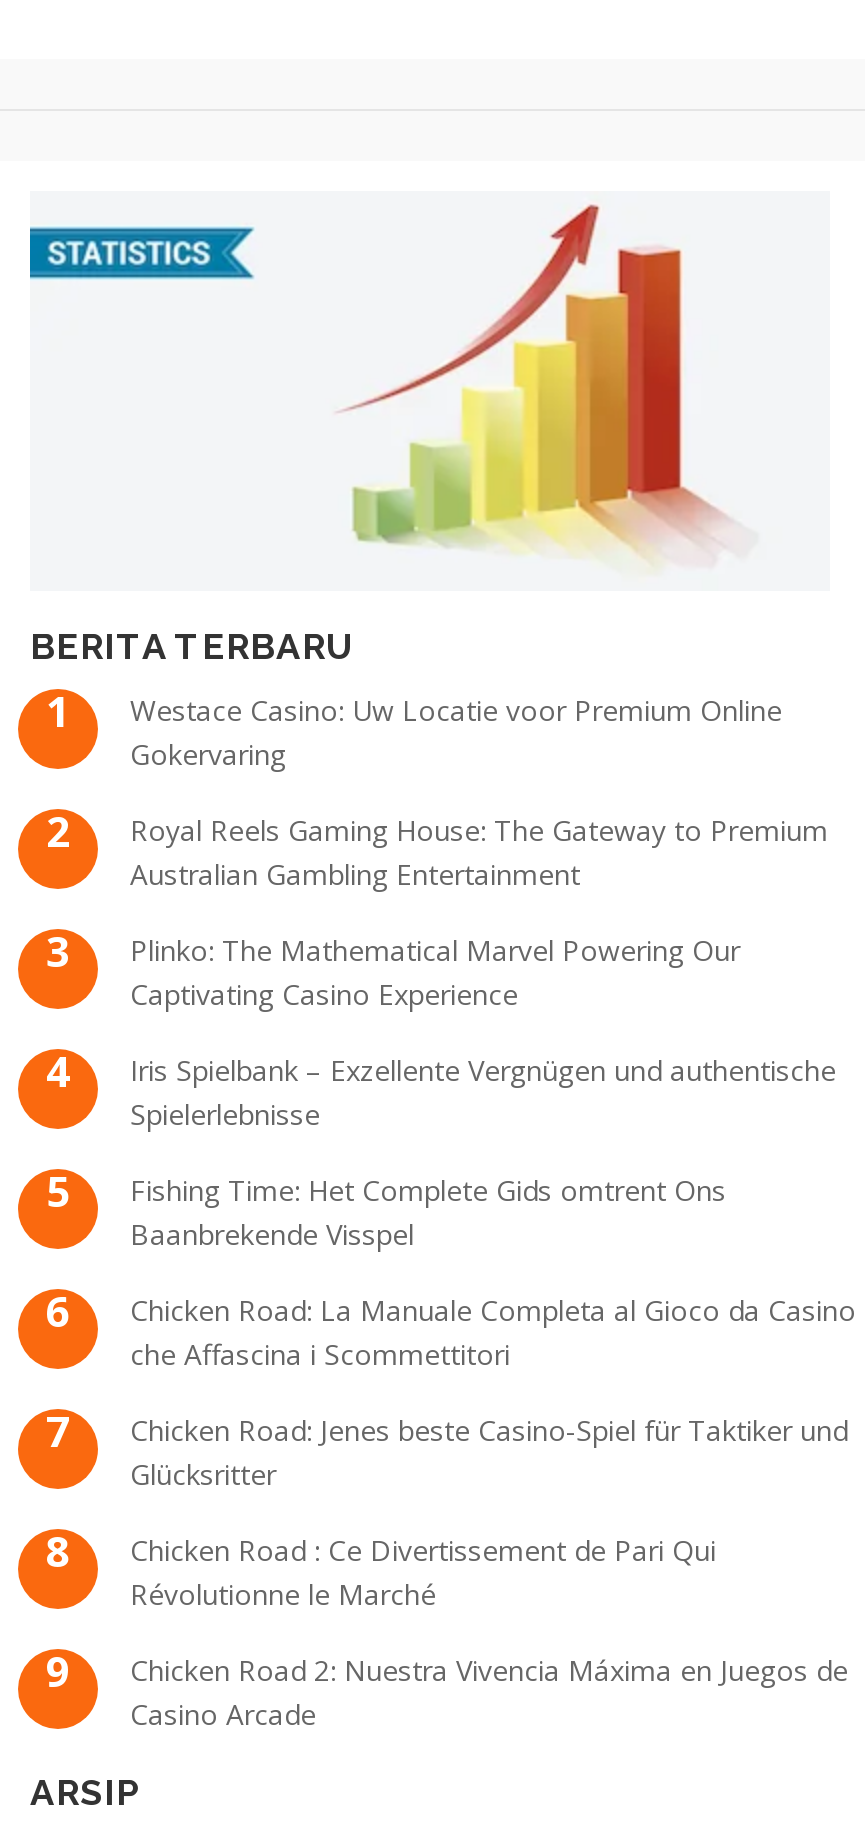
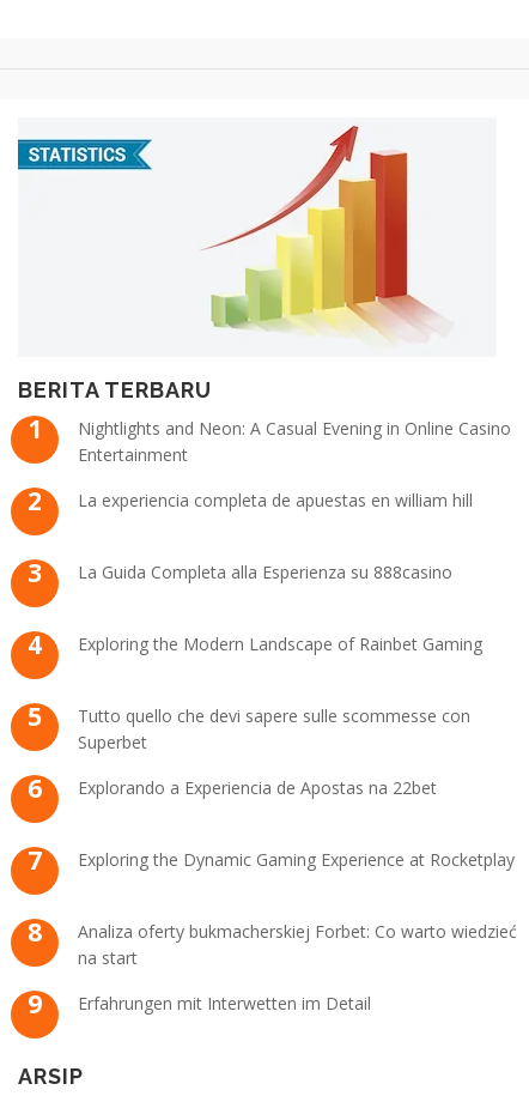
- Westace Casino: Uw Locatie voor Premium Online
- Gokervaring
+ Nightlights and Neon: A Casual Evening in Online Casino
+ Entertainment

- Royal Reels Gaming House: The Gateway to Premium
- Australian Gambling Entertainment
+ La experiencia completa de apuestas en william hill

- Plinko: The Mathematical Marvel Powering Our
- Captivating Casino Experience
+ La Guida Completa alla Esperienza su 888casino

- Iris Spielbank – Exzellente Vergnügen und authentische
- Spielerlebnisse
+ Exploring the Modern Landscape of Rainbet Gaming

- Fishing Time: Het Complete Gids omtrent Ons
- Baanbrekende Visspel
+ Tutto quello che devi sapere sulle scommesse con
+ Superbet

- Chicken Road: La Manuale Completa al Gioco da Casino
- che Affascina i Scommettitori
+ Explorando a Experiencia de Apostas na 22bet

- Chicken Road: Jenes beste Casino-Spiel für Taktiker und
- Glücksritter
+ Exploring the Dynamic Gaming Experience at Rocketplay

- Chicken Road : Ce Divertissement de Pari Qui
- Révolutionne le Marché
+ Analiza oferty bukmacherskiej Forbet: Co warto wiedzieć
+ na start

- Chicken Road 2: Nuestra Vivencia Máxima en Juegos de
- Casino Arcade
+ Erfahrungen mit Interwetten im Detail
